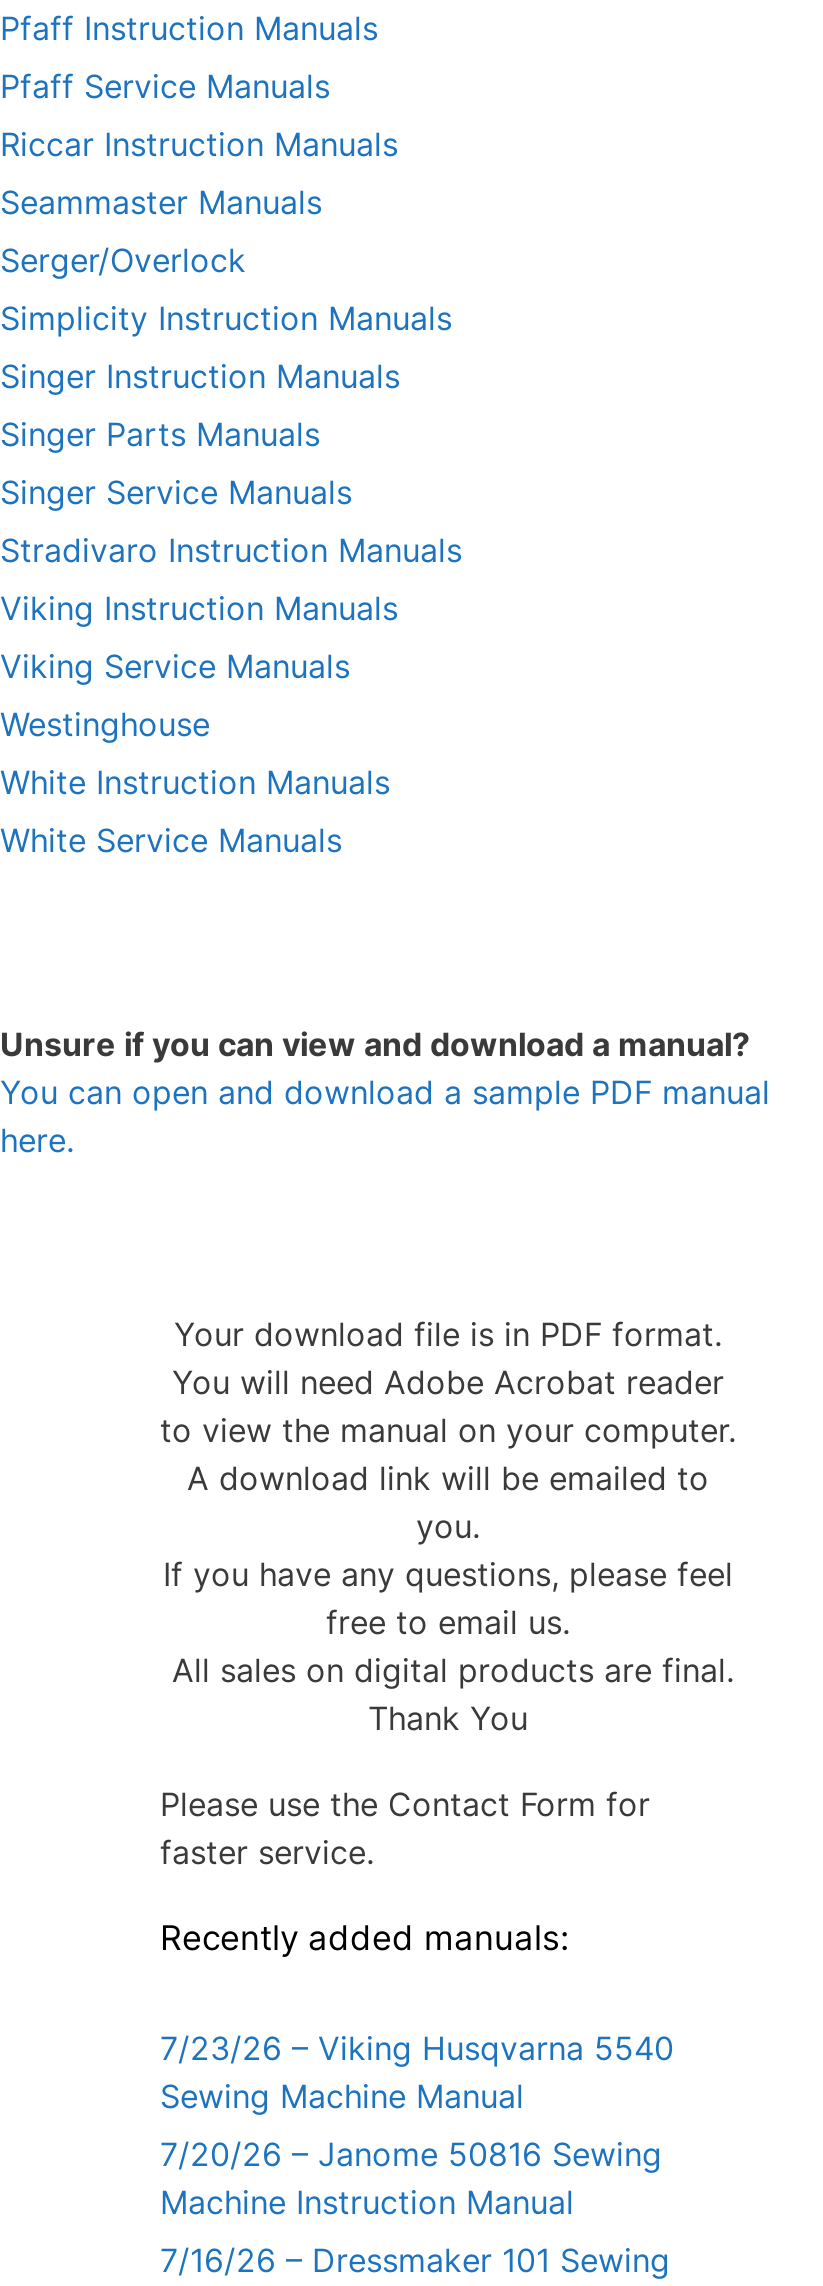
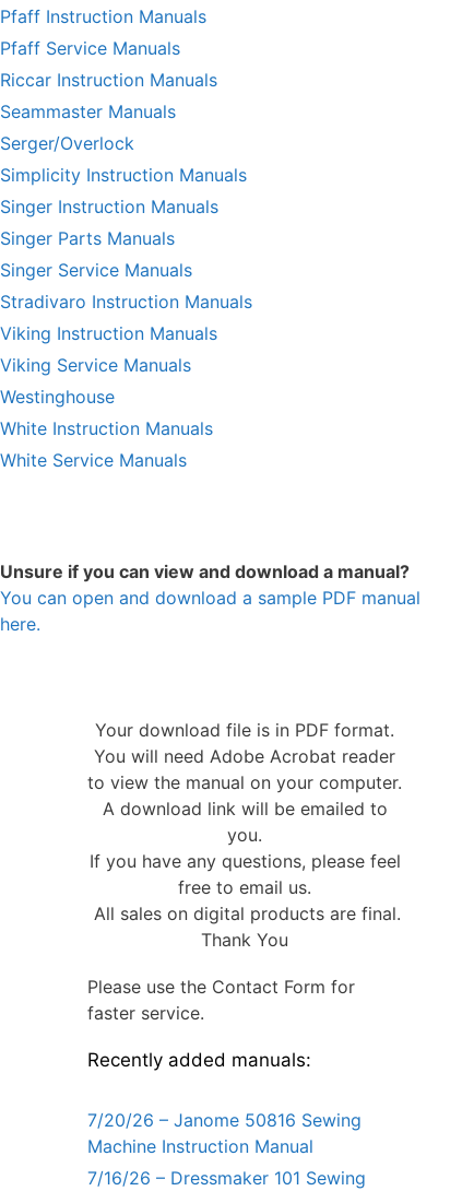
- 7/23/26 – Viking Husqvarna 5540
- Sewing Machine Manual
